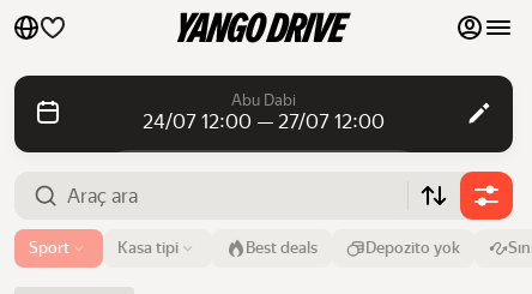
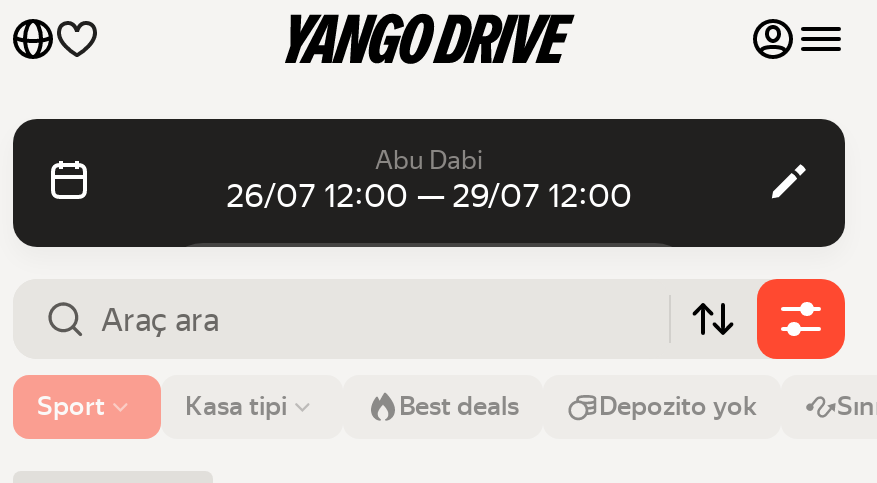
- 24/07 12:00 — 27/07 12:00
+ 26/07 12:00 — 29/07 12:00
